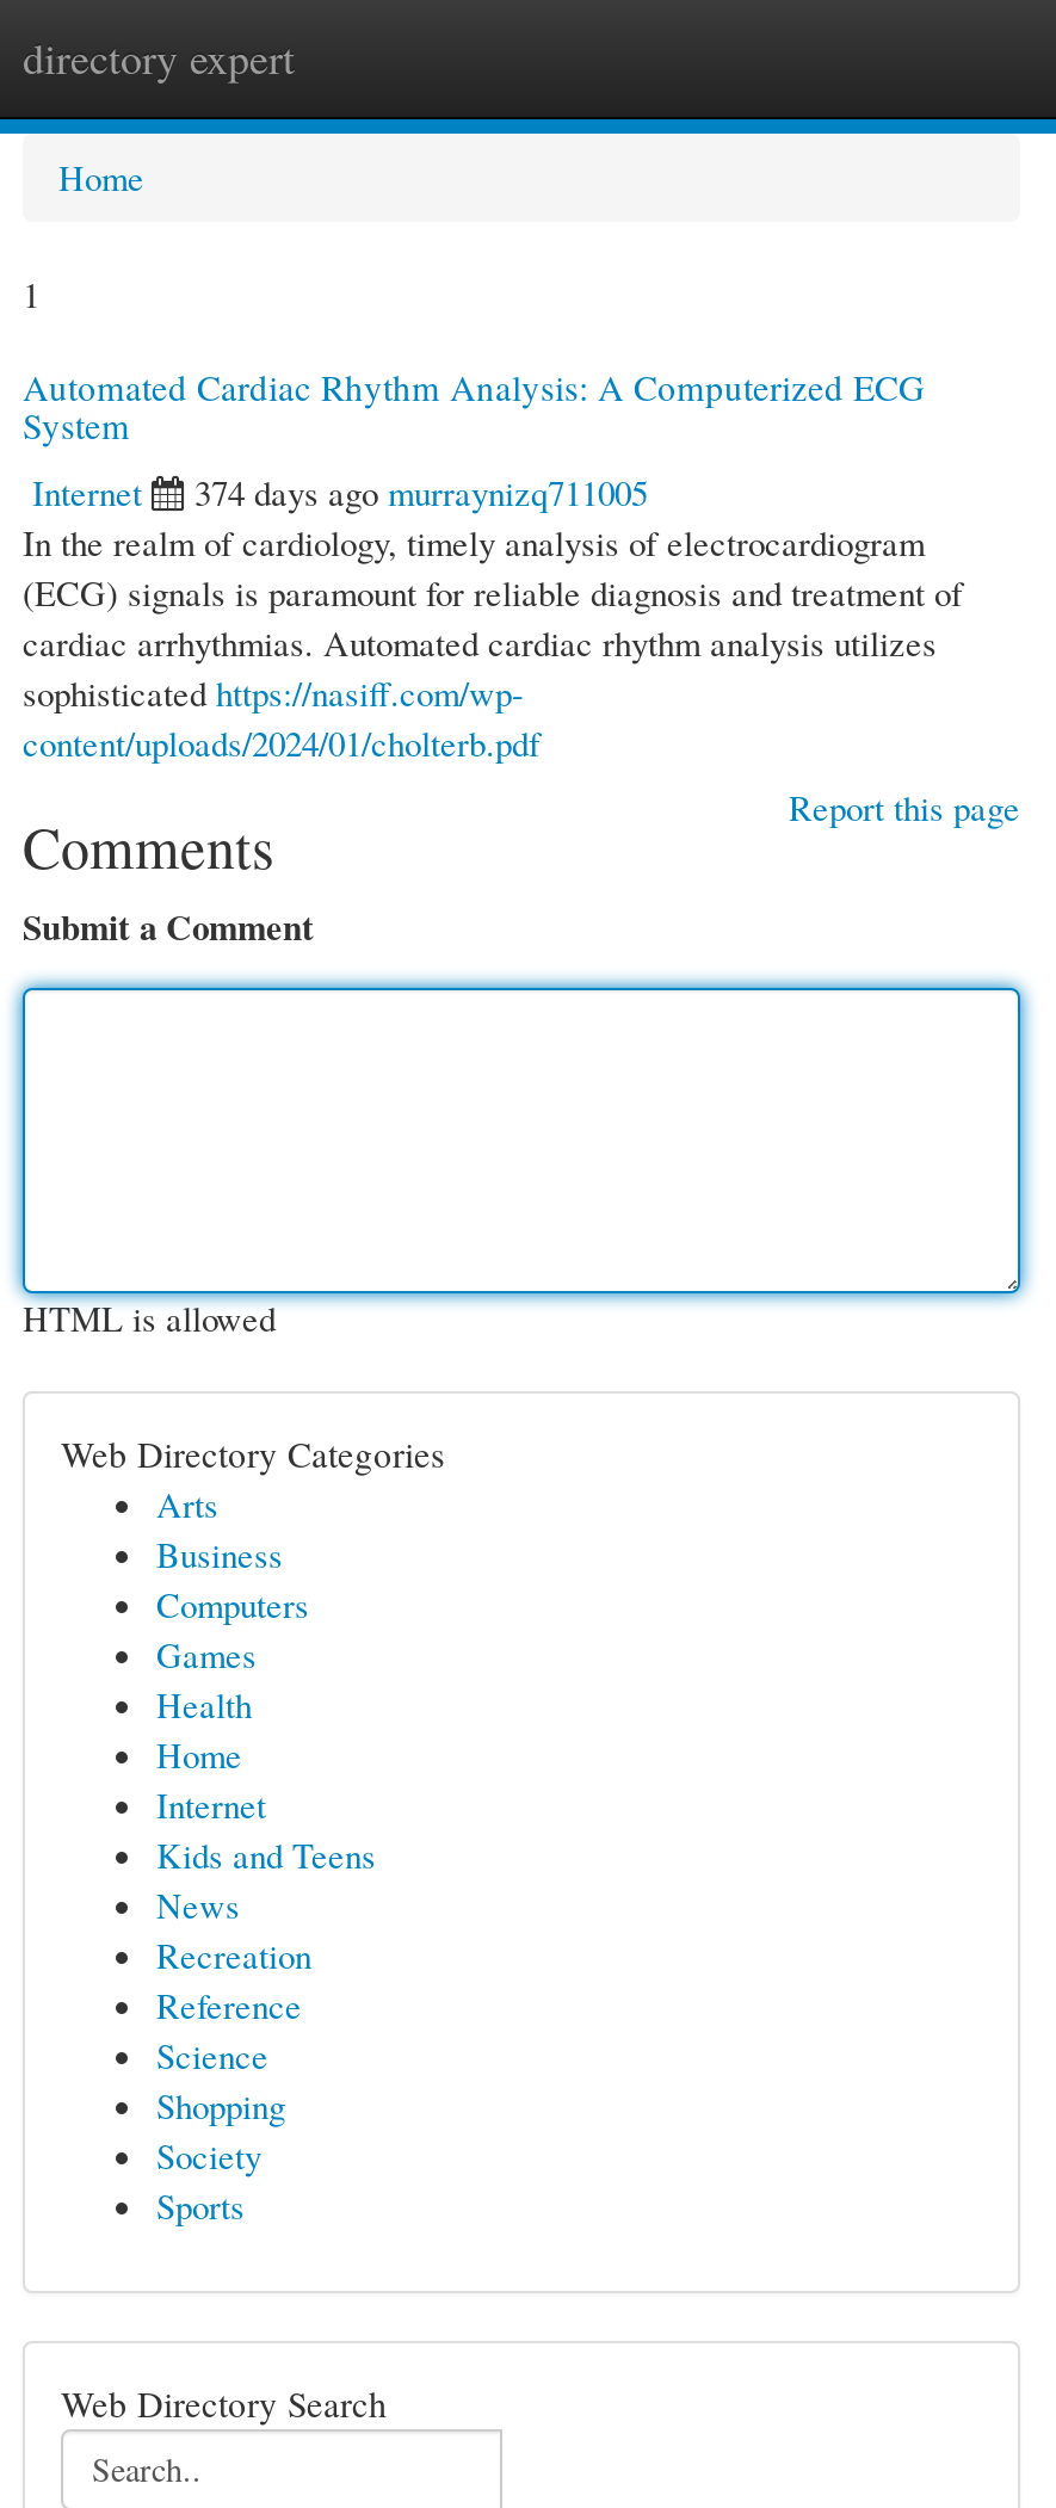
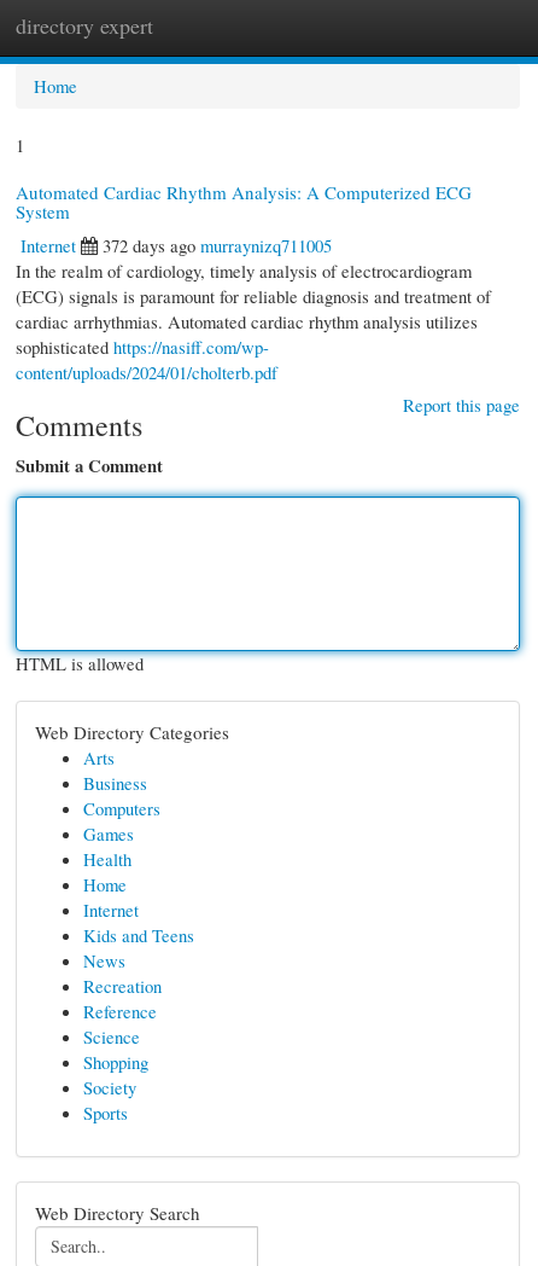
- 374 days ago murraynizq711005
+ 372 days ago murraynizq711005
